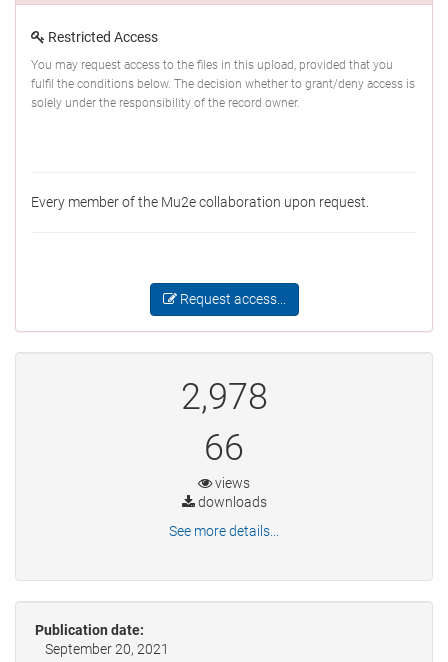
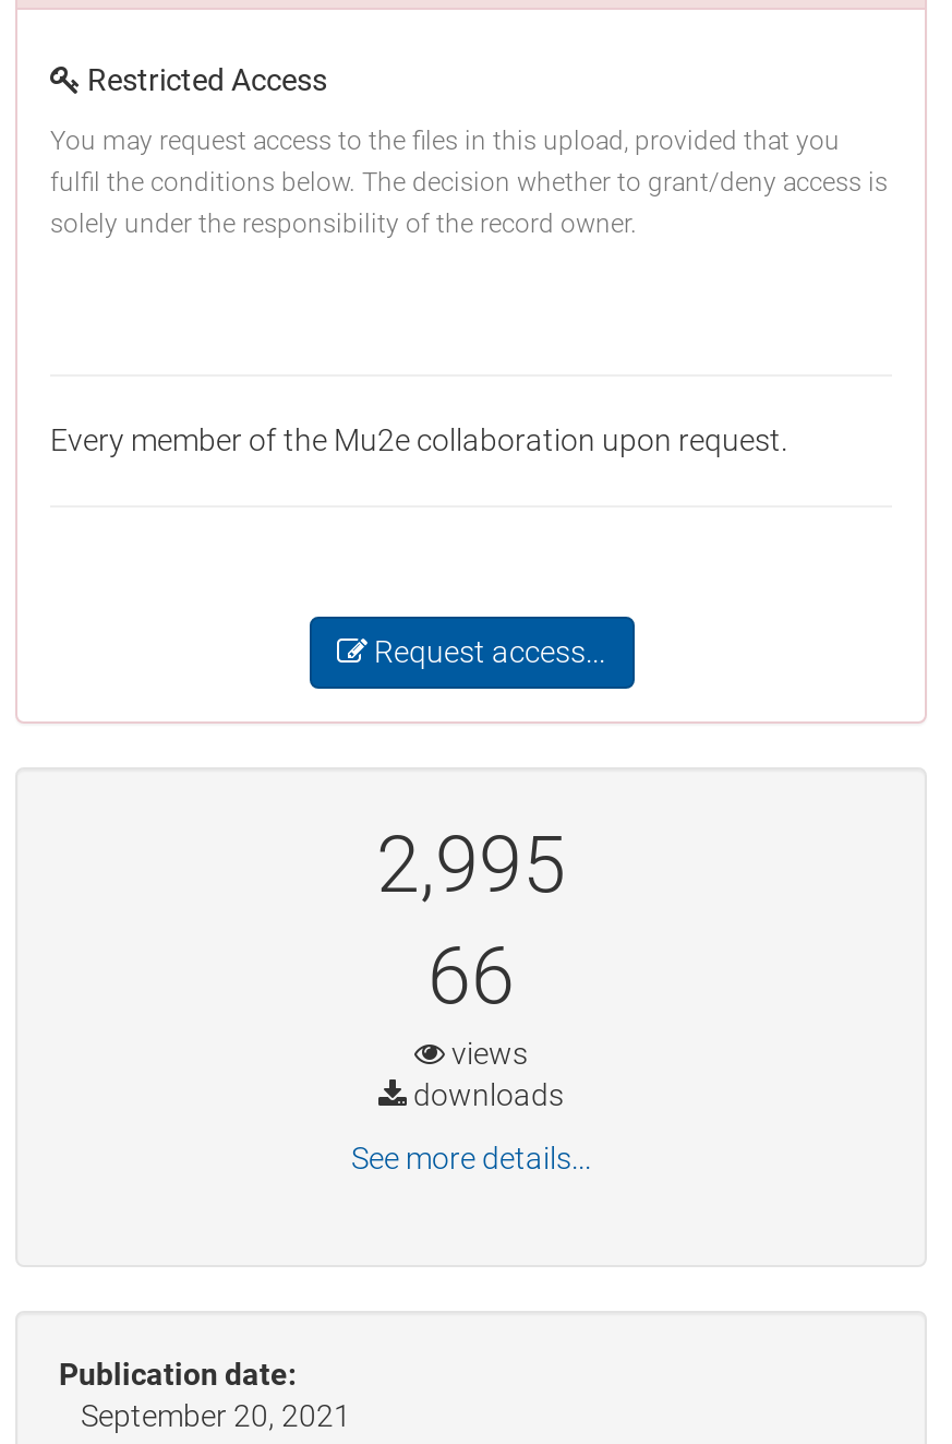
- 2,978
+ 2,995
